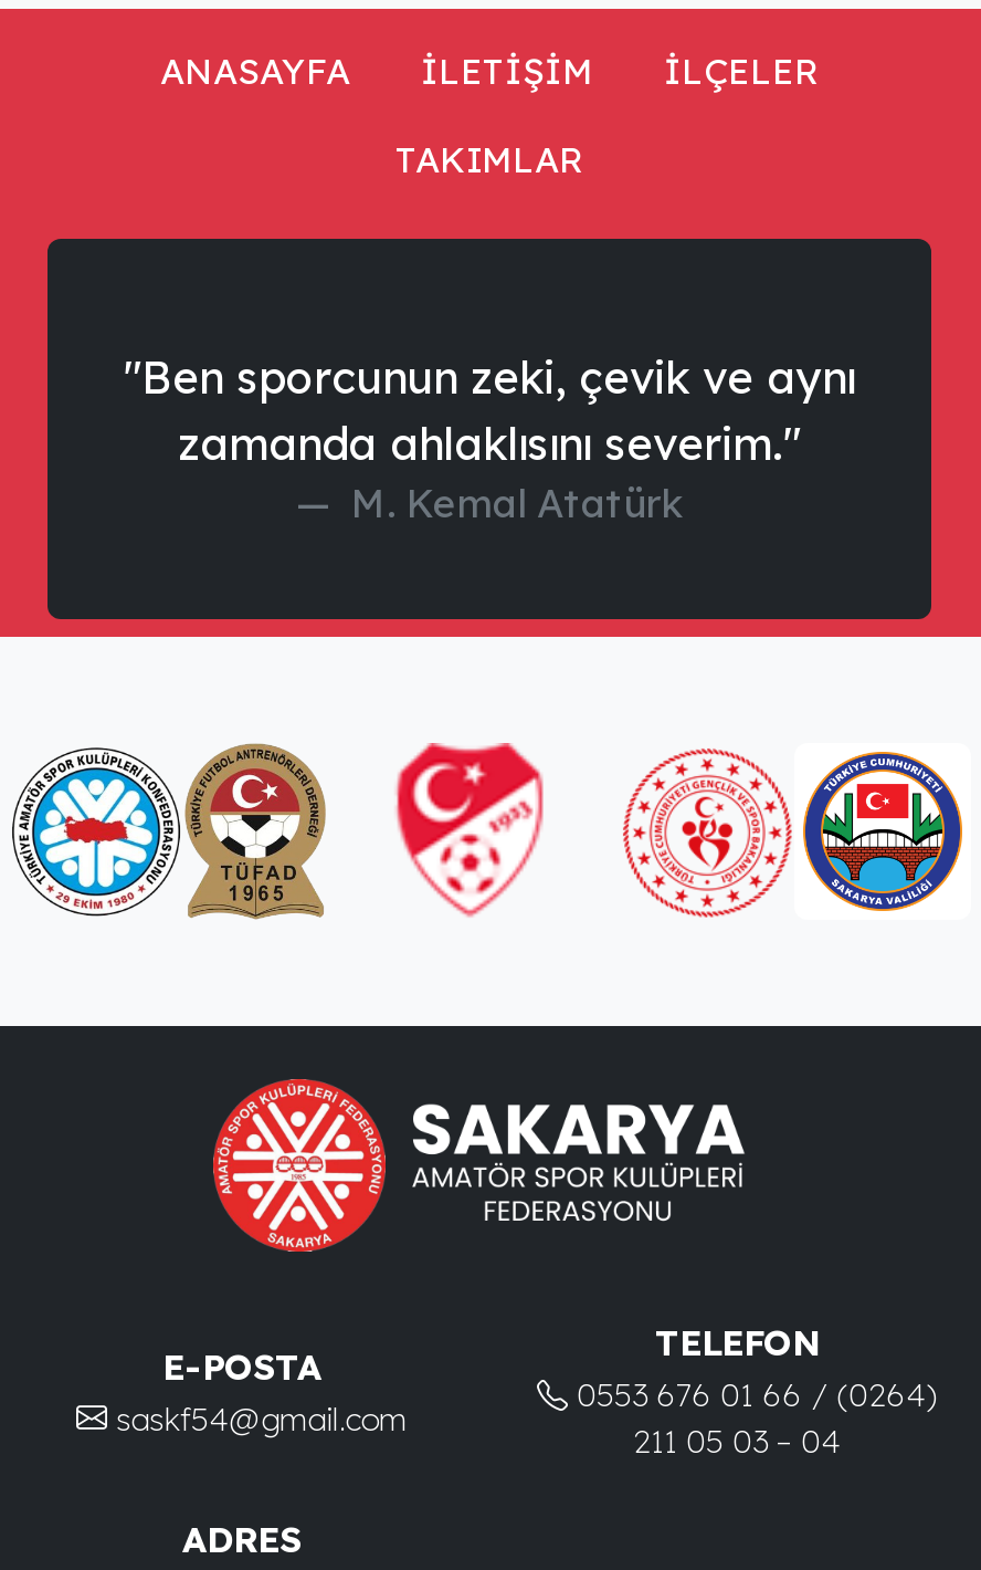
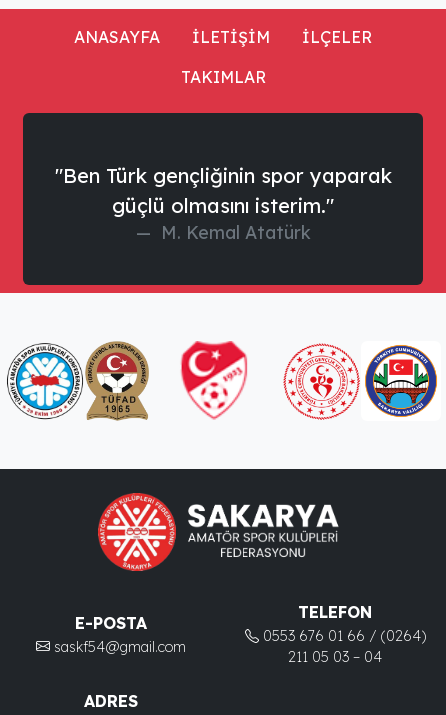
- "Ben sporcunun zeki, çevik ve aynı
- zamanda ahlaklısını severim."
+ "Ben Türk gençliğinin spor yaparak
+ güçlü olmasını isterim."
